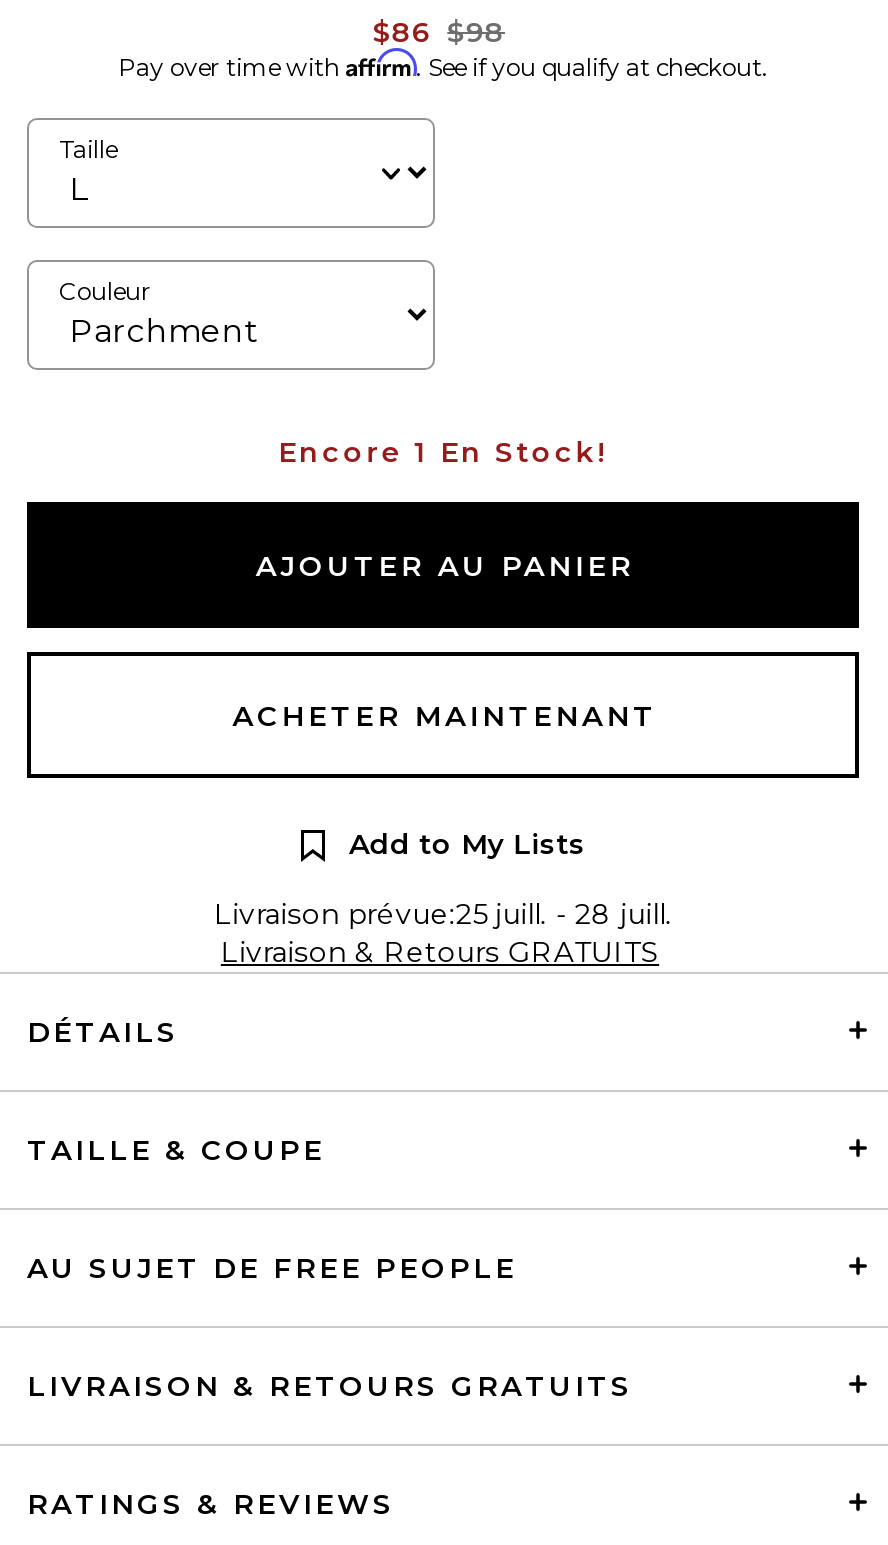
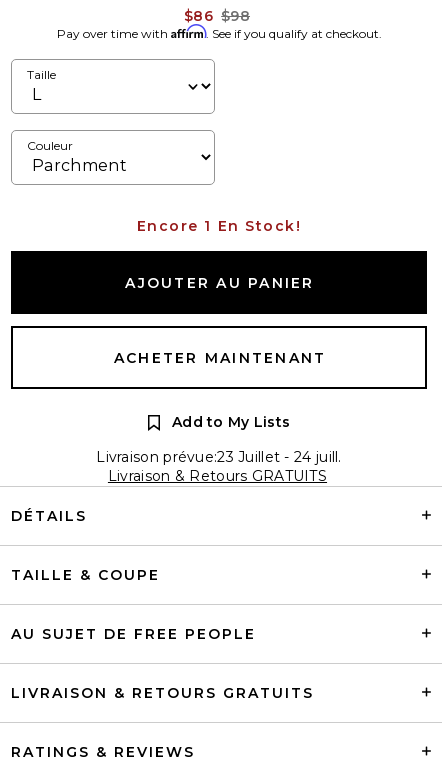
- Livraison prévue:25 juill. - 28 juill.
+ Livraison prévue:23 Juillet - 24 juill.
